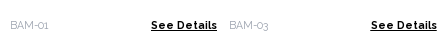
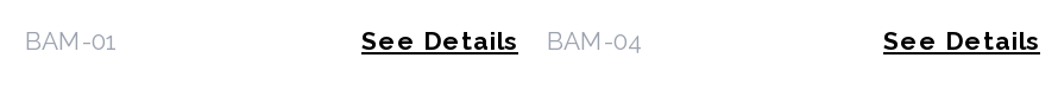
- See Details BAM-03
+ See Details BAM-04
